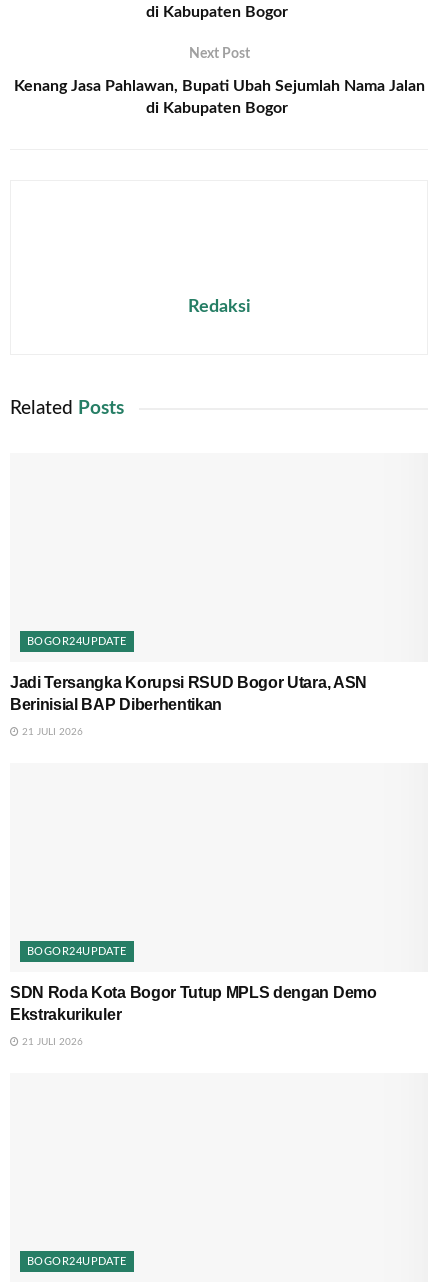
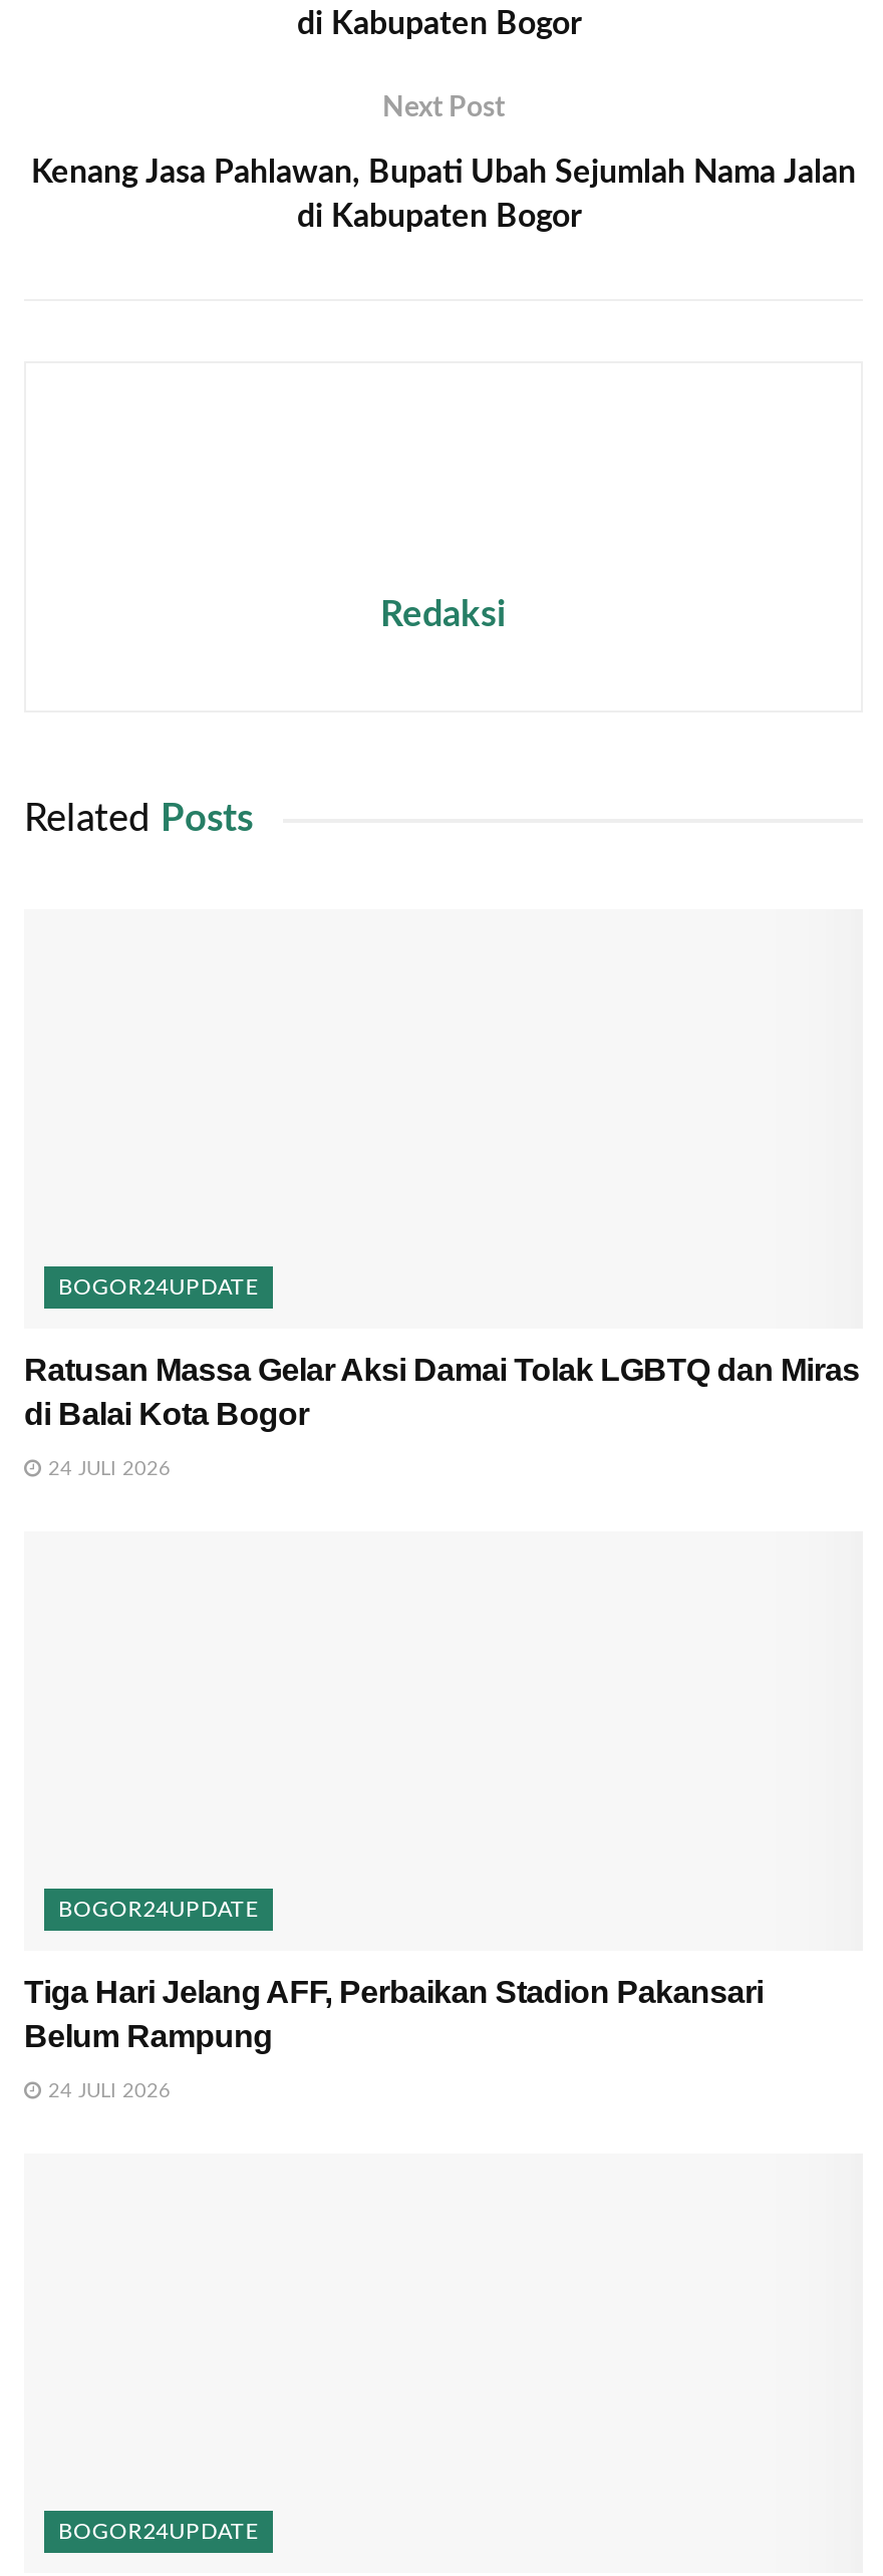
- Jadi Tersangka Korupsi RSUD Bogor Utara, ASN
- Berinisial BAP Diberhentikan
+ Ratusan Massa Gelar Aksi Damai Tolak LGBTQ dan Miras
+ di Balai Kota Bogor

- 21 JULI 2026
+ 24 JULI 2026

- SDN Roda Kota Bogor Tutup MPLS dengan Demo
- Ekstrakurikuler
+ Tiga Hari Jelang AFF, Perbaikan Stadion Pakansari
+ Belum Rampung

- 21 JULI 2026
+ 24 JULI 2026
